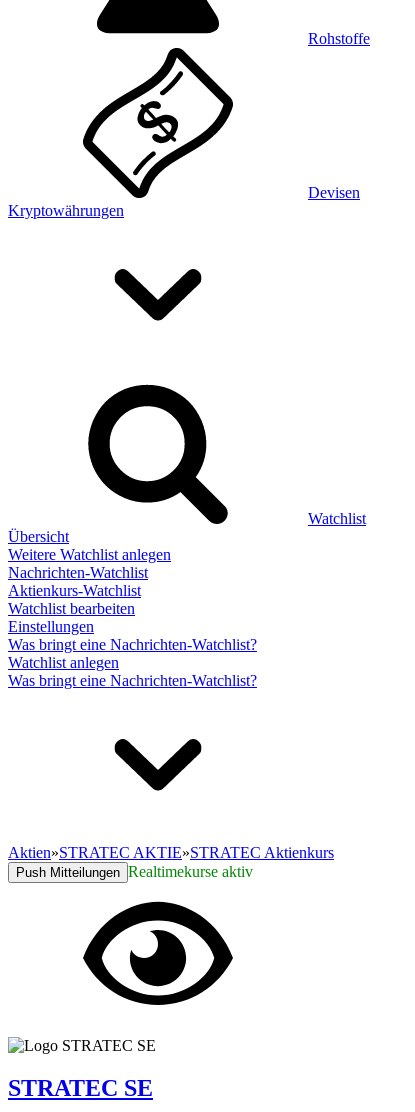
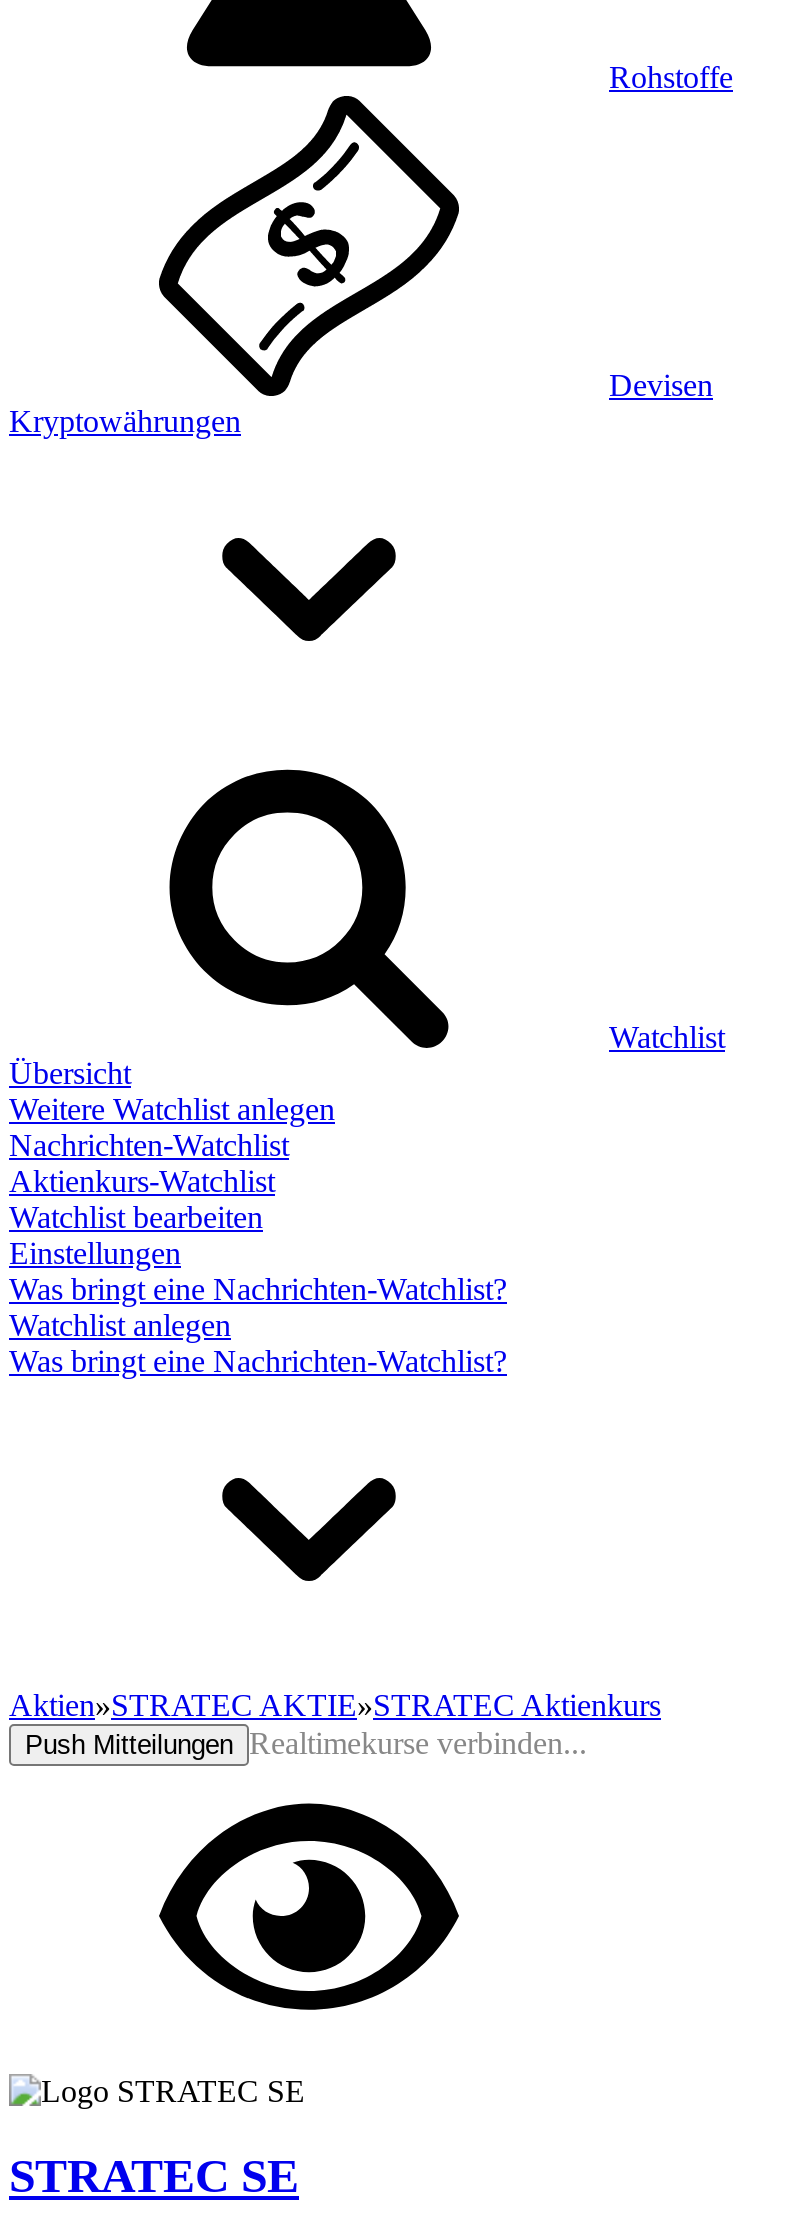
- Push Mitteilungen Realtimekurse aktiv
+ Push Mitteilungen Realtimekurse verbinden...
